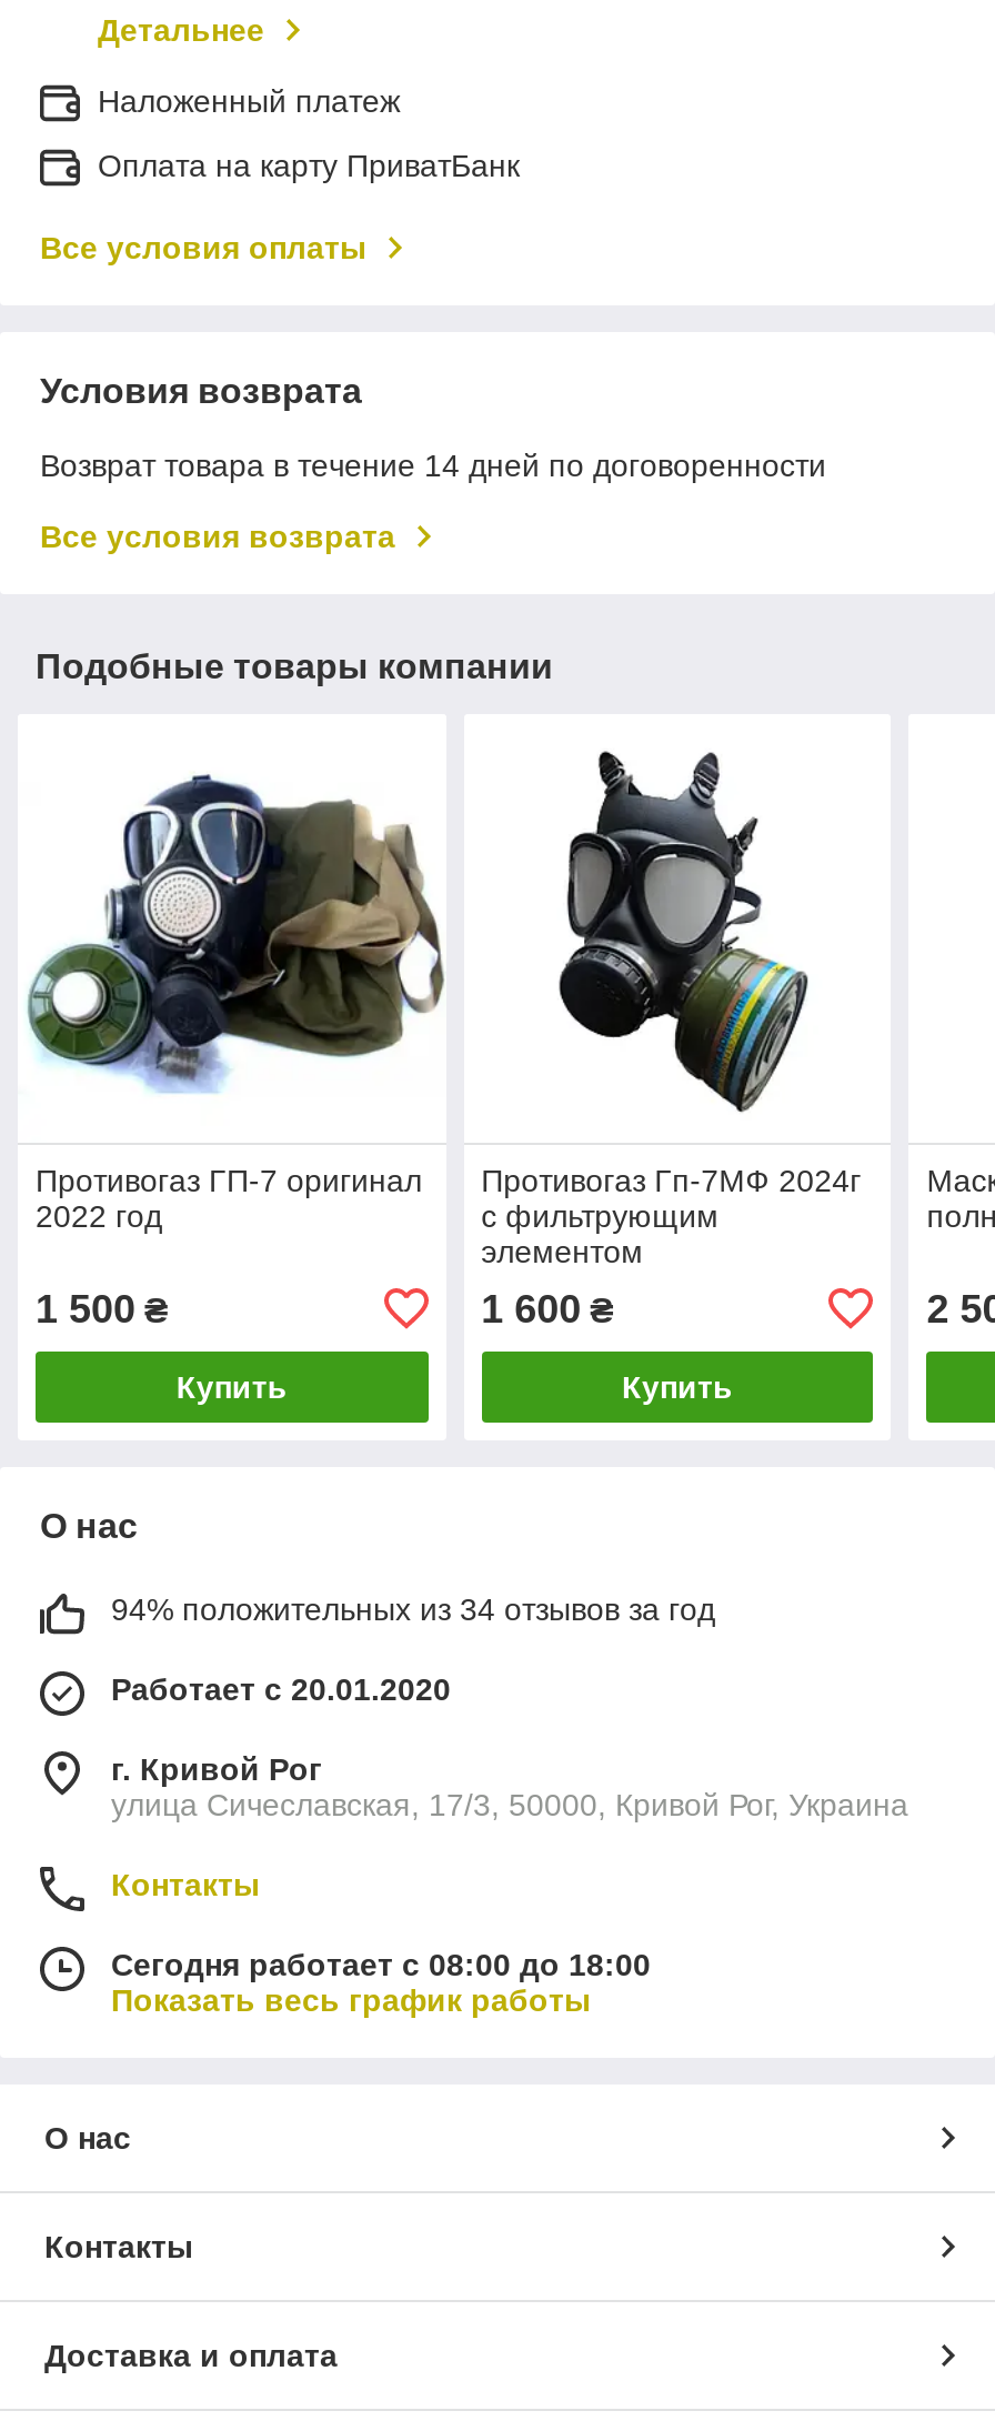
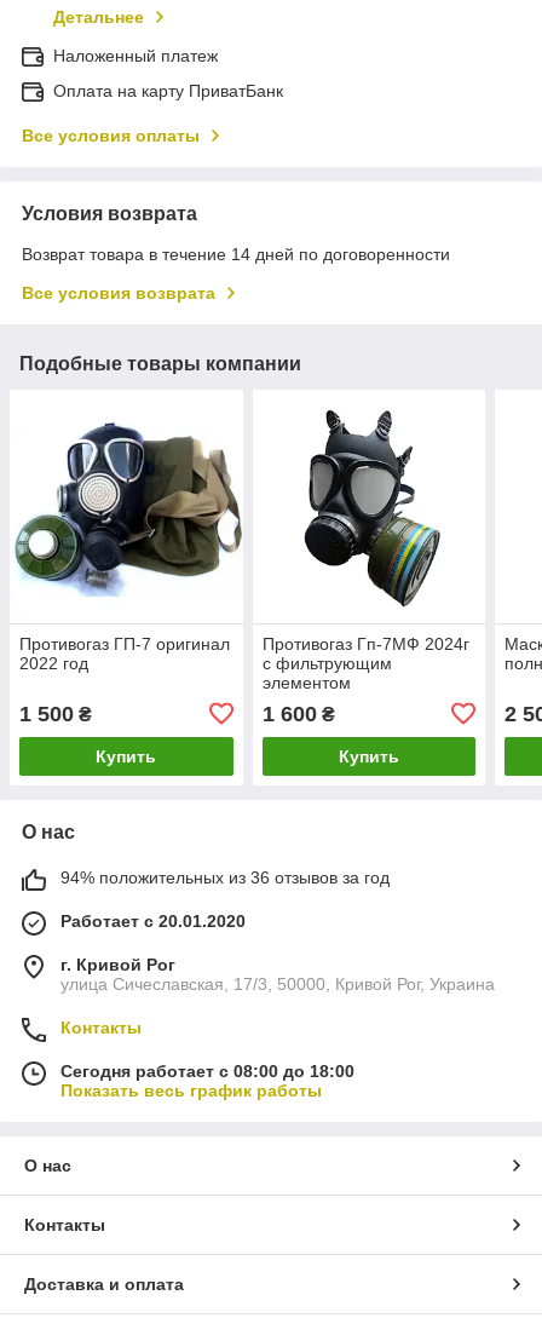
- 94% положительных из 34 отзывов за год
+ 94% положительных из 36 отзывов за год
